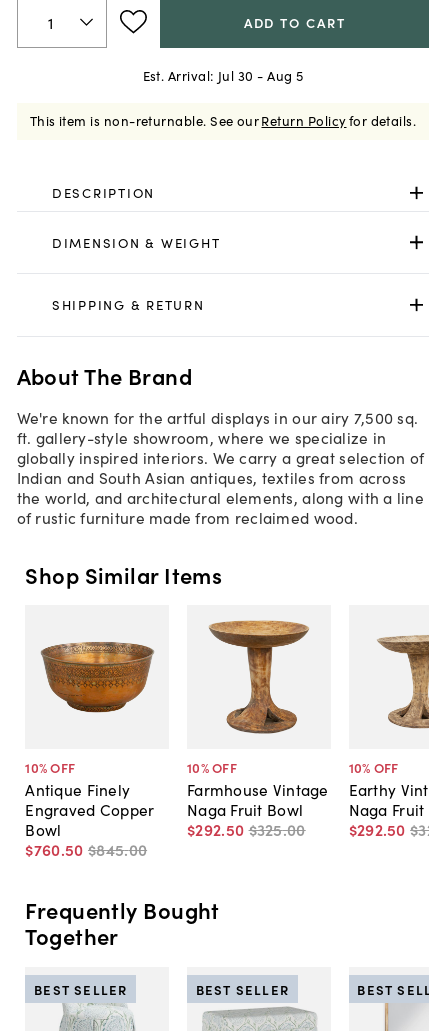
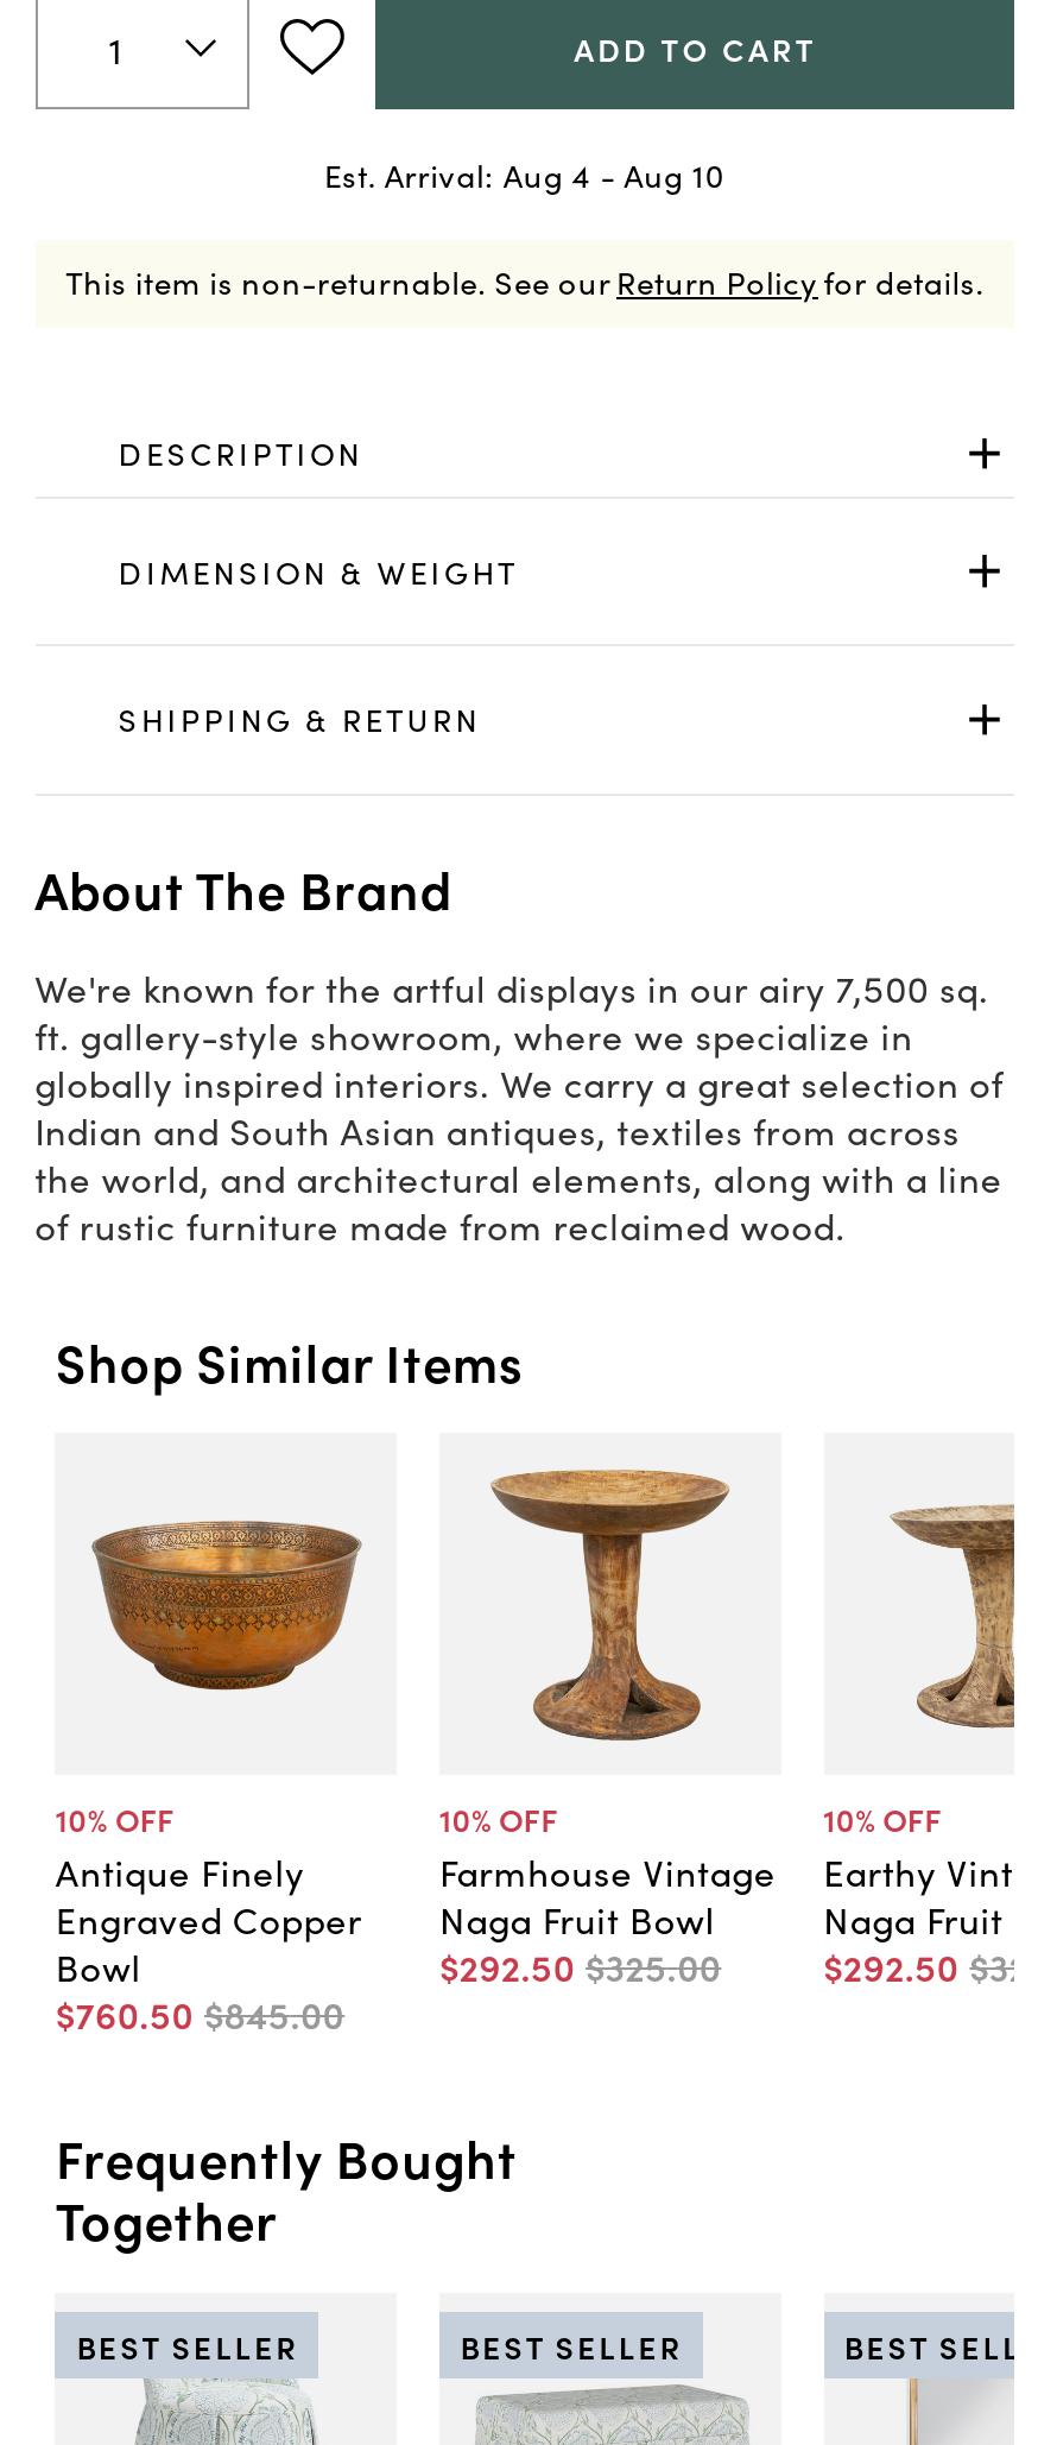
- Est. Arrival: Jul 30 - Aug 5
+ Est. Arrival: Aug 4 - Aug 10
